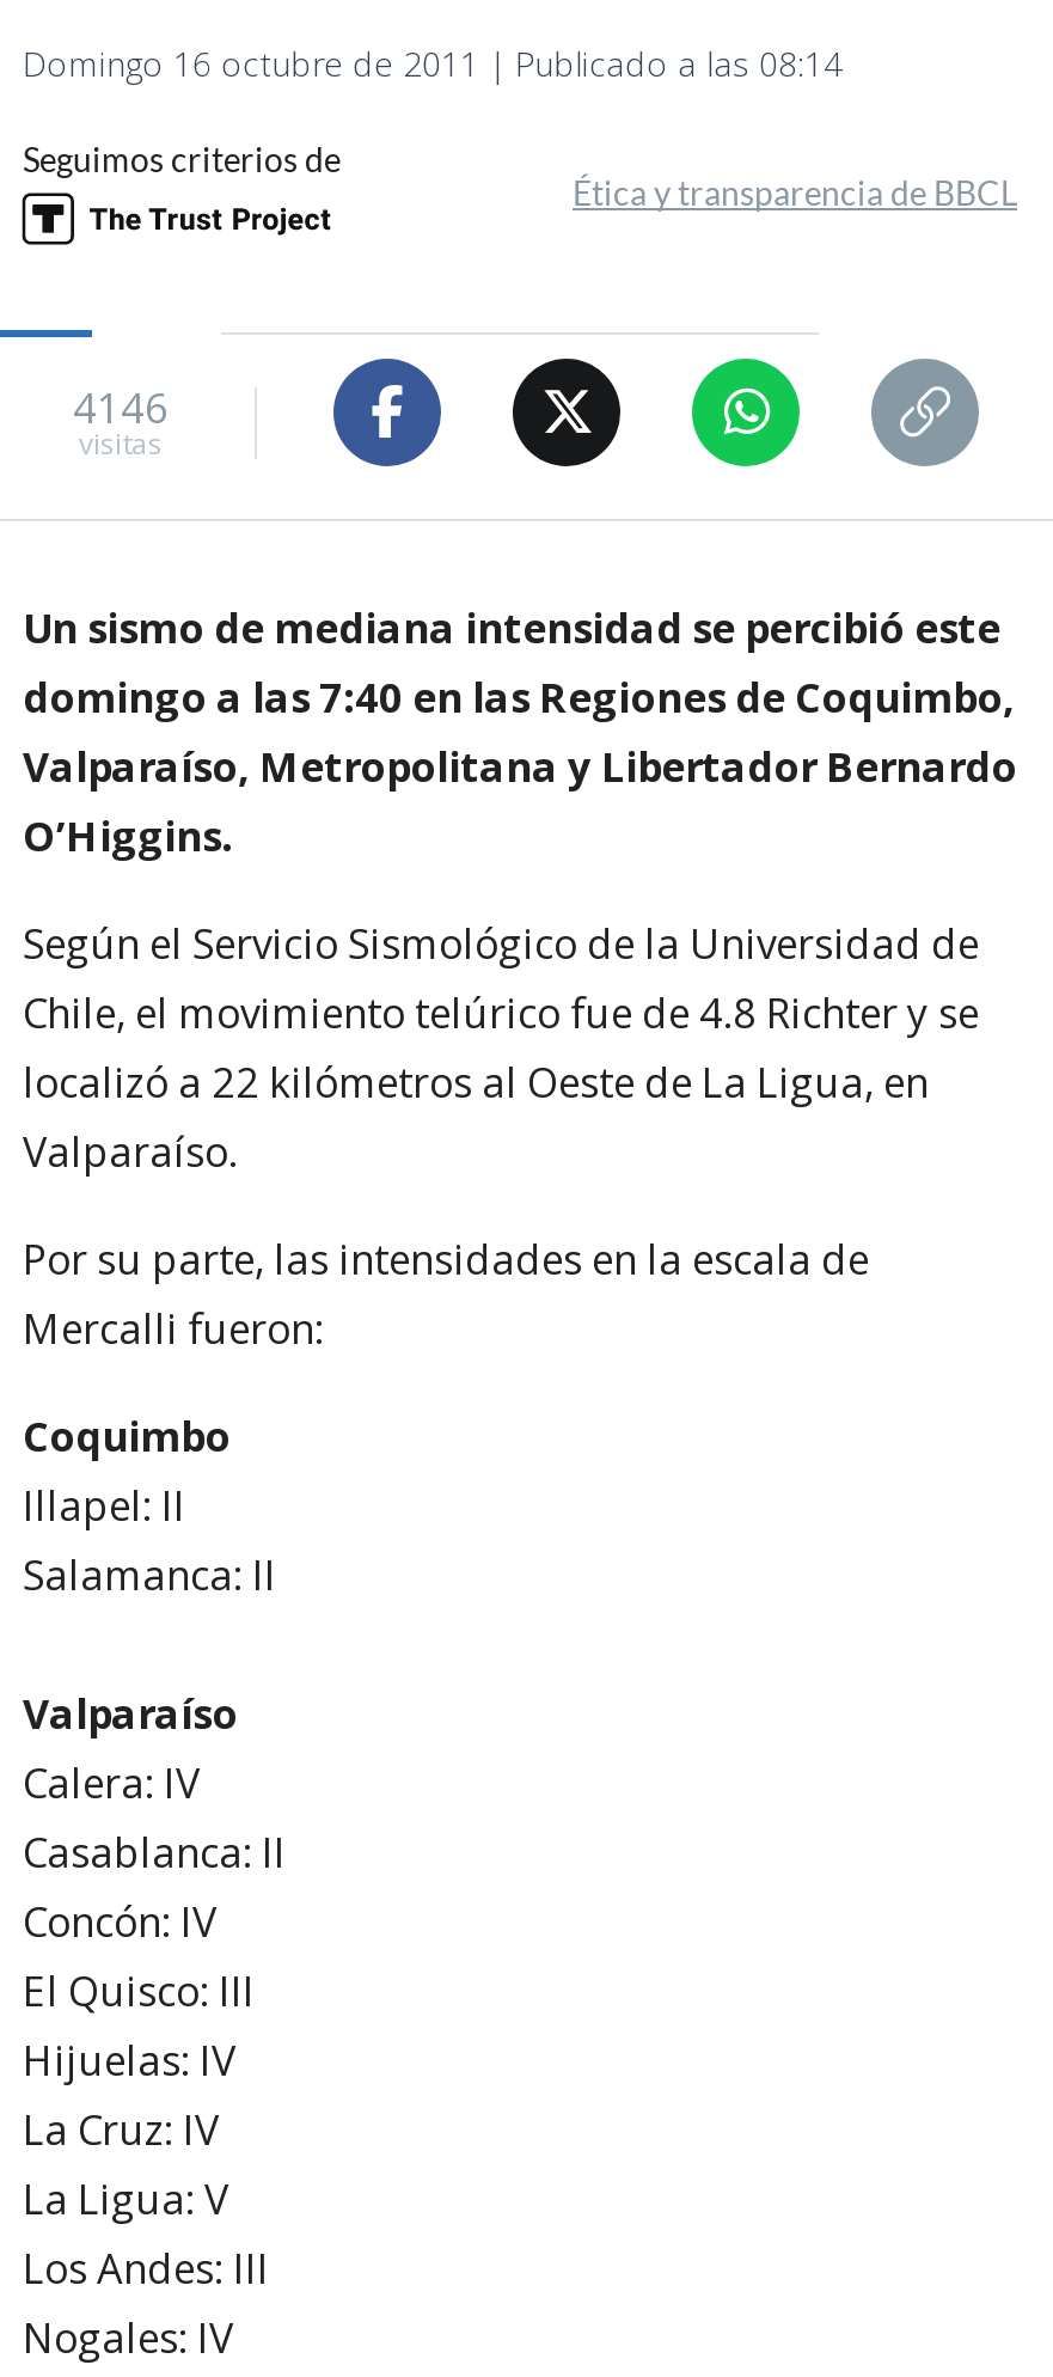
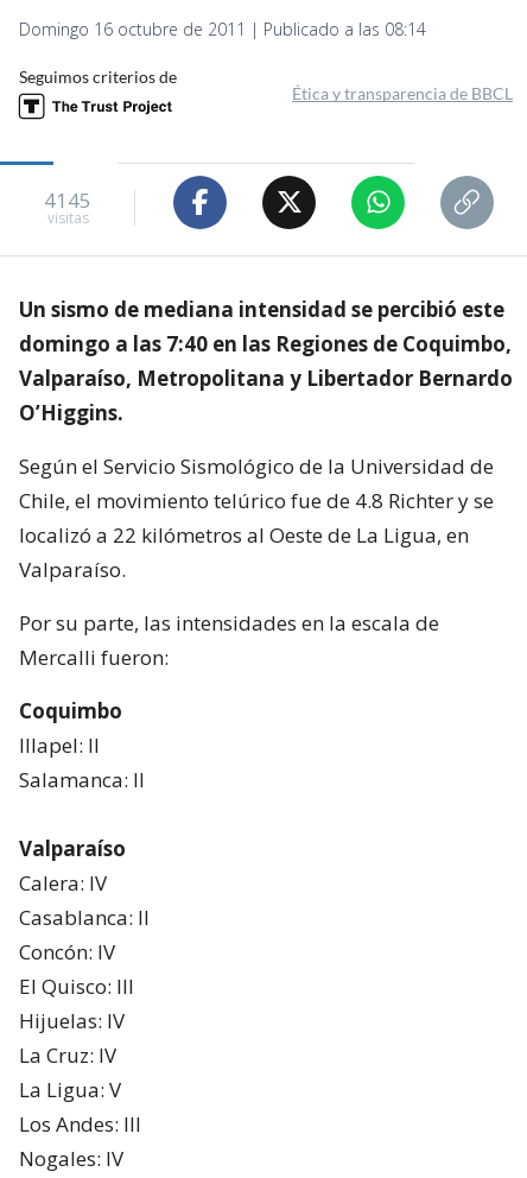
- 4146
+ 4145
